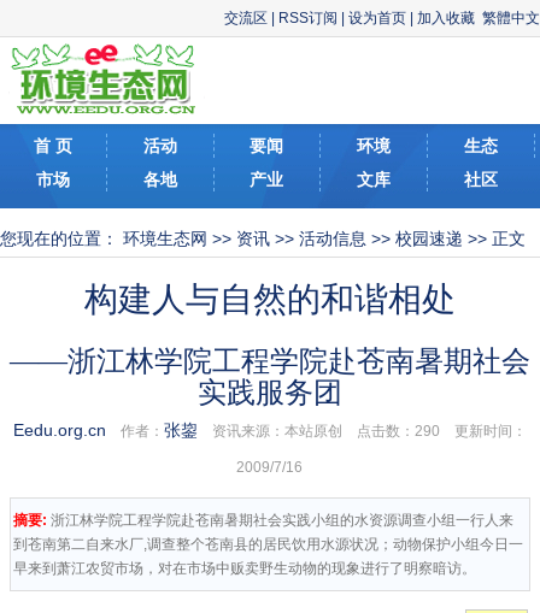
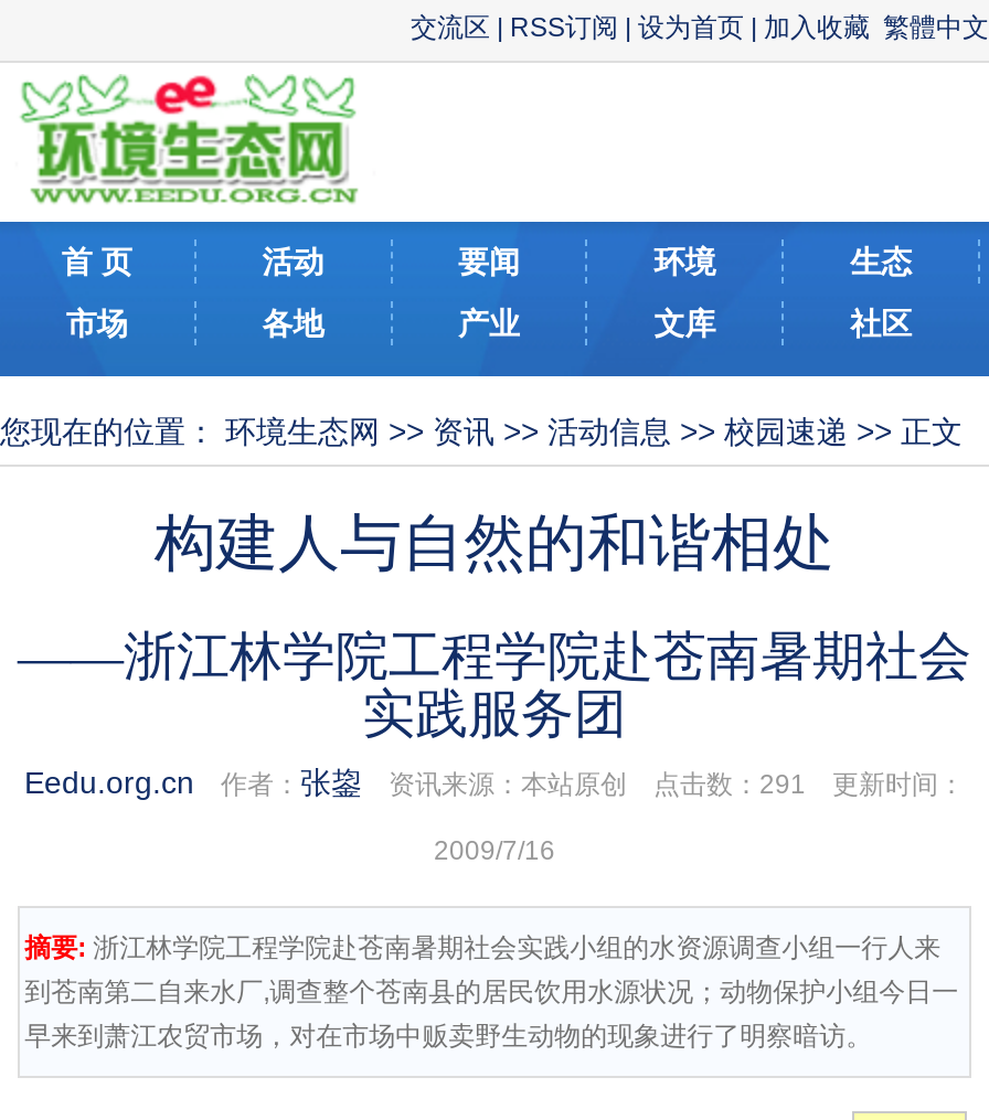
- Eedu.org.cn作者：张鋆资讯来源：本站原创 点击数：290 更新时间：
+ Eedu.org.cn作者：张鋆资讯来源：本站原创 点击数：291 更新时间：
